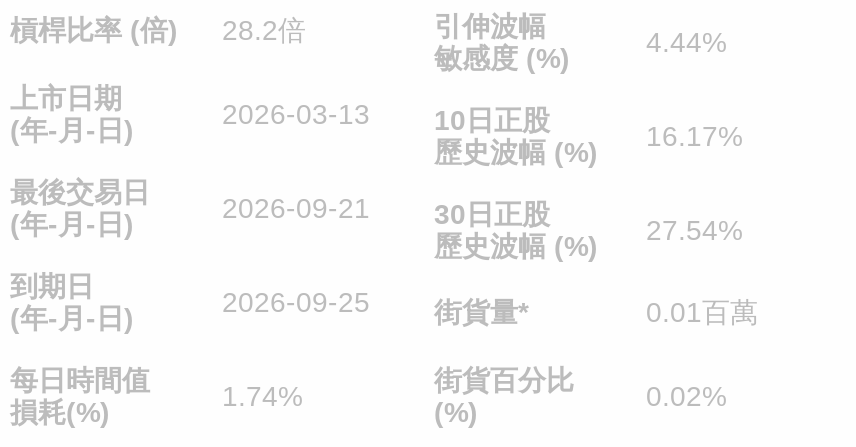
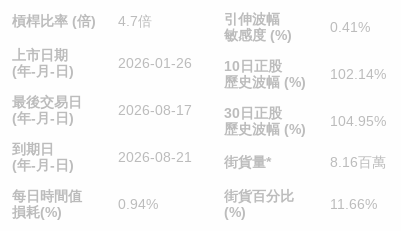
- 槓桿比率 (倍) 28.2倍
+ 槓桿比率 (倍) 4.7倍

- 4.44%
+ 0.41%

- 2026-03-13 10日正股
+ 2026-01-26 10日正股

- 歷史波幅 (%) 16.17%
+ 歷史波幅 (%) 102.14%

- 2026-09-21 30日正股
+ 2026-08-17 30日正股

- 歷史波幅 (%) 27.54%
+ 歷史波幅 (%) 104.95%

- 2026-09-25 街貨量*
+ 2026-08-21 街貨量*

- 0.01百萬
+ 8.16百萬

- 1.74%
+ 0.94%

- 0.02%
+ 11.66%
